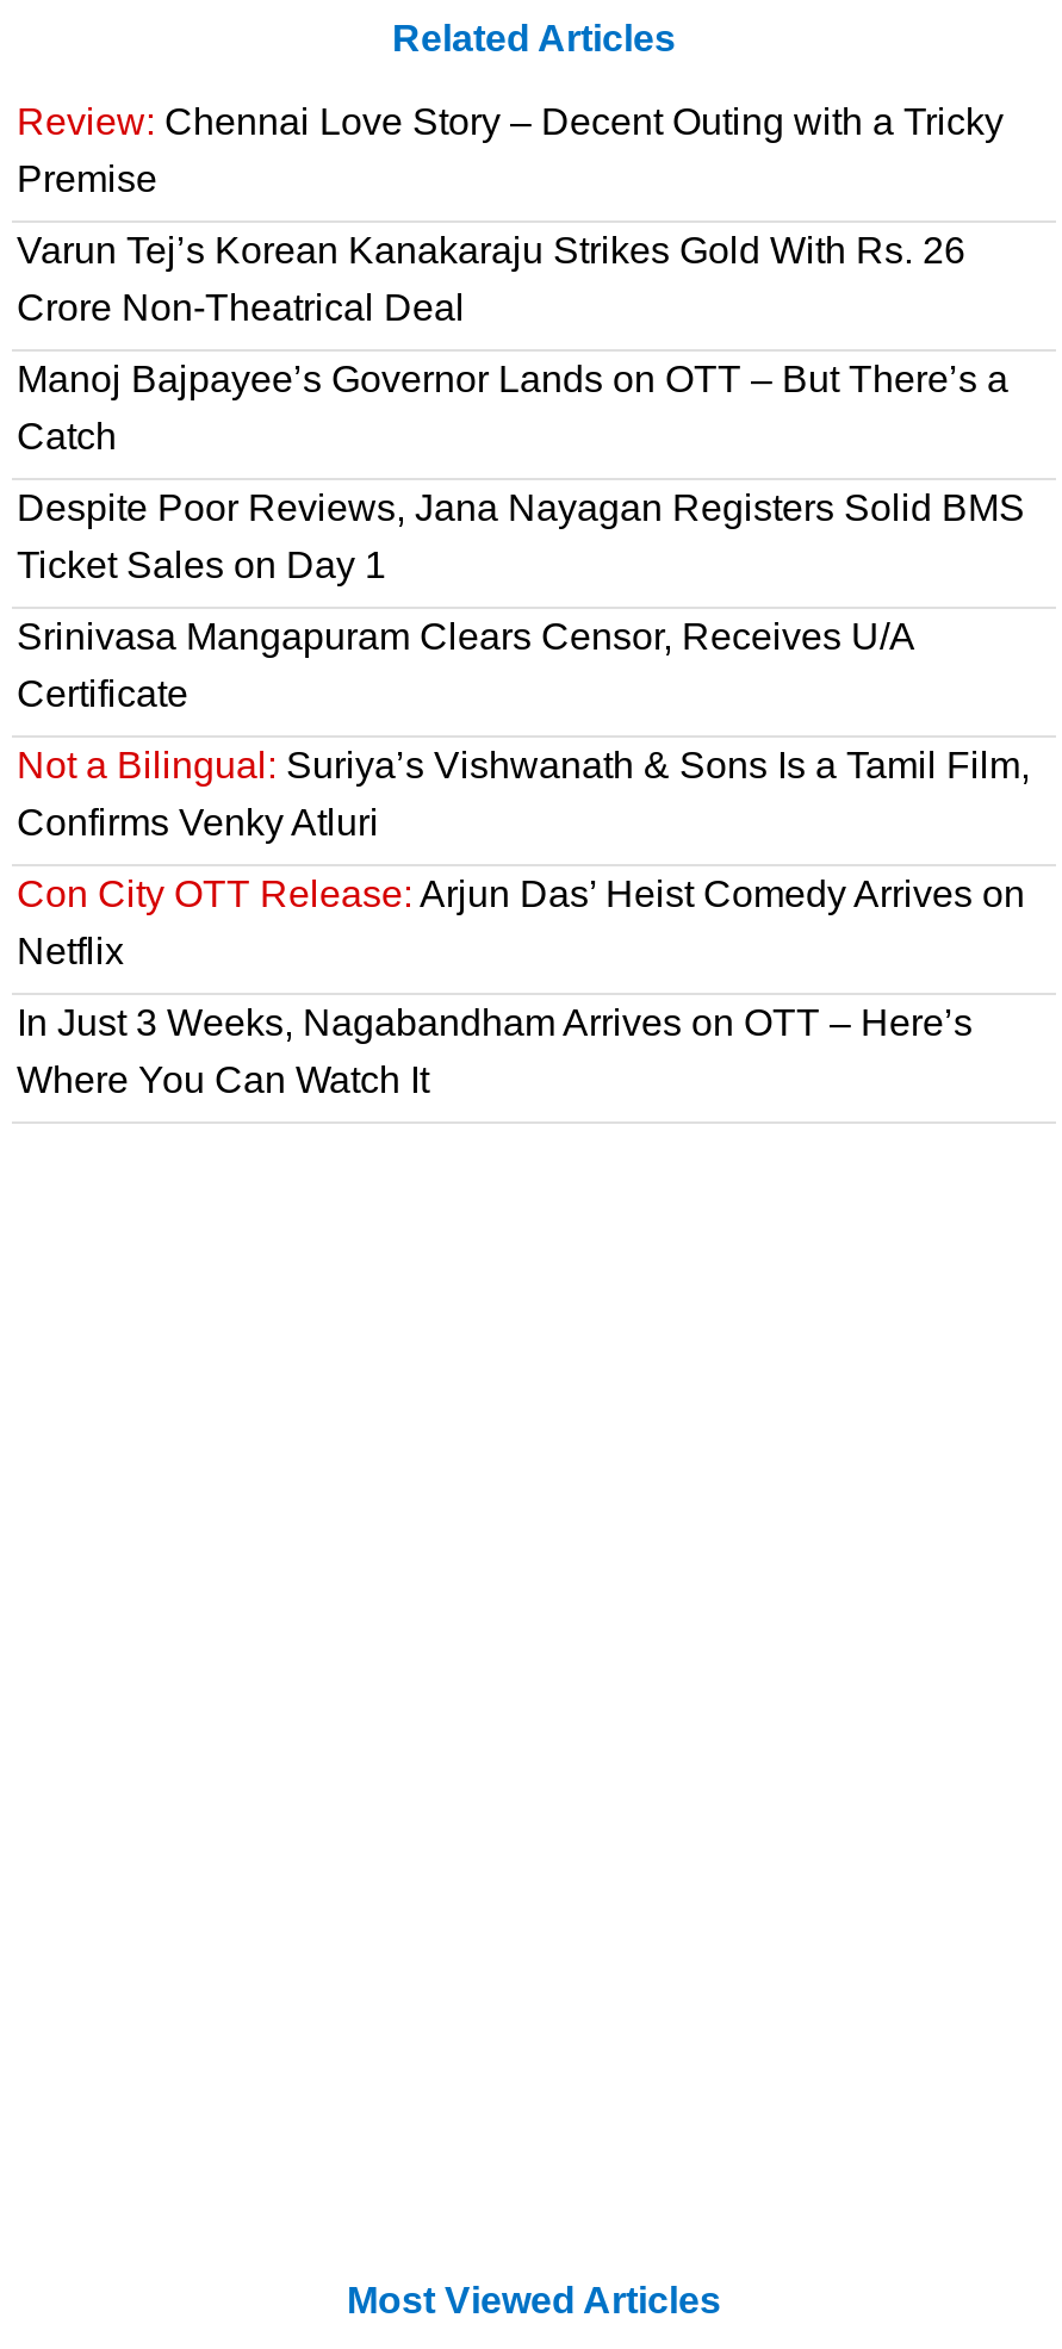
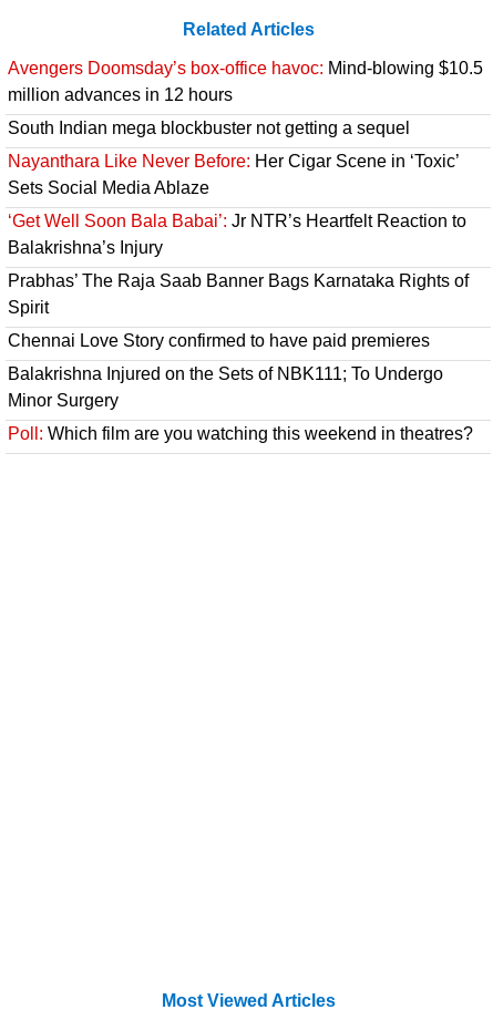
- Review: Chennai Love Story – Decent Outing with a Tricky
- Premise
+ Avengers Doomsday’s box-office havoc: Mind-blowing $10.5
+ million advances in 12 hours

- Varun Tej’s Korean Kanakaraju Strikes Gold With Rs. 26
- Crore Non-Theatrical Deal
+ South Indian mega blockbuster not getting a sequel

- Manoj Bajpayee’s Governor Lands on OTT – But There’s a
- Catch
+ Nayanthara Like Never Before: Her Cigar Scene in ‘Toxic’
+ Sets Social Media Ablaze

- Despite Poor Reviews, Jana Nayagan Registers Solid BMS
- Ticket Sales on Day 1
+ ‘Get Well Soon Bala Babai’: Jr NTR’s Heartfelt Reaction to
+ Balakrishna’s Injury

- Srinivasa Mangapuram Clears Censor, Receives U/A
- Certificate
+ Prabhas’ The Raja Saab Banner Bags Karnataka Rights of
+ Spirit

- Not a Bilingual: Suriya’s Vishwanath & Sons Is a Tamil Film,
- Confirms Venky Atluri
+ Chennai Love Story confirmed to have paid premieres

- Con City OTT Release: Arjun Das’ Heist Comedy Arrives on
- Netflix
+ Balakrishna Injured on the Sets of NBK111; To Undergo
+ Minor Surgery

- In Just 3 Weeks, Nagabandham Arrives on OTT – Here’s
- Where You Can Watch It
+ Poll: Which film are you watching this weekend in theatres?
